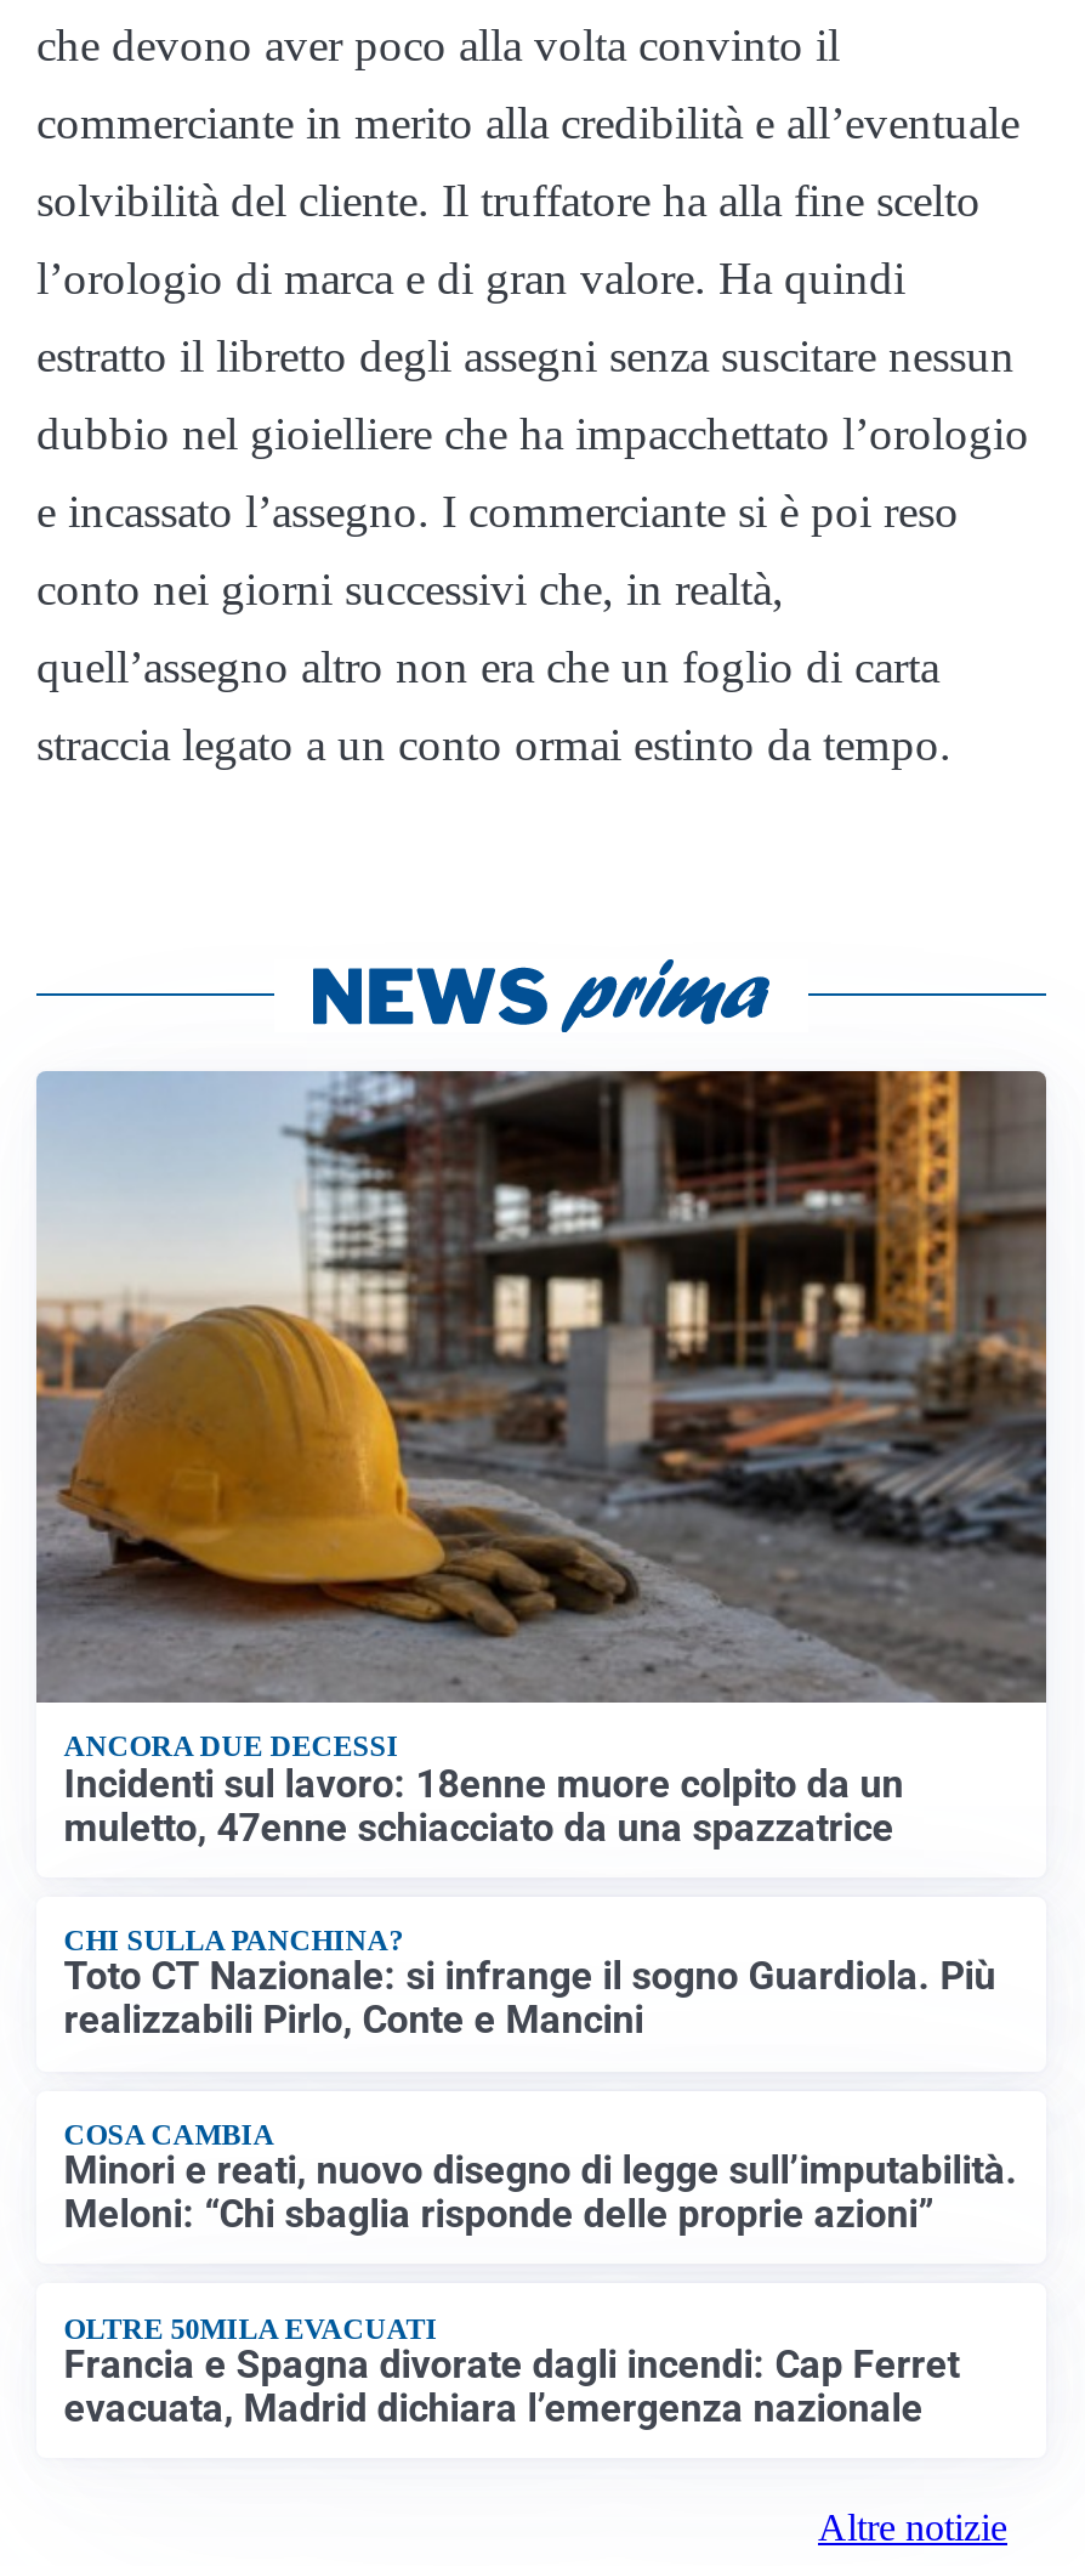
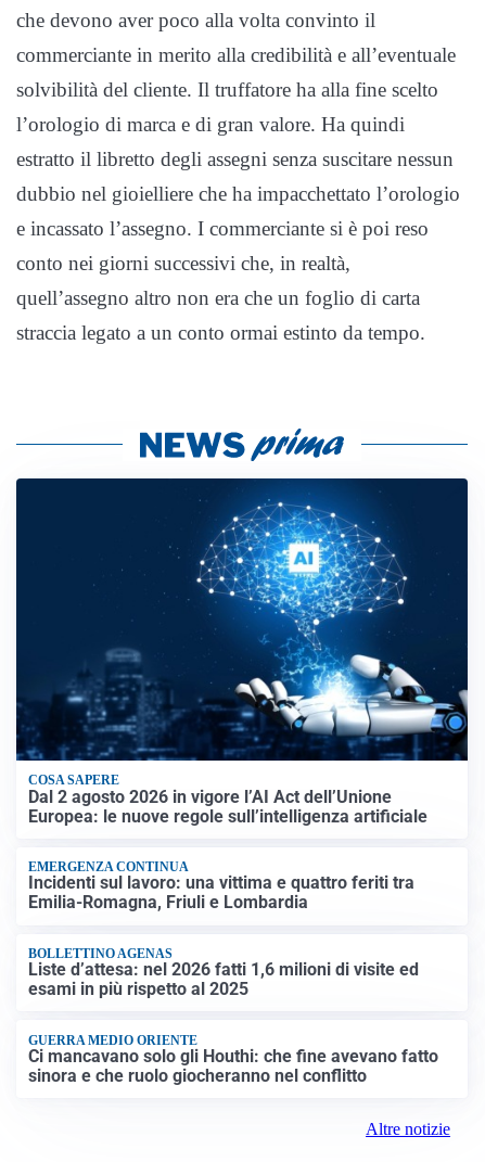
- [image]
- ANCORA DUE DECESSI
- Incidenti sul lavoro: 18enne muore colpito da un
- muletto, 47enne schiacciato da una spazzatrice
+ [image]
+ COSA SAPERE
+ Dal 2 agosto 2026 in vigore l’AI Act dell’Unione
+ Europea: le nuove regole sull’intelligenza artificiale

- CHI SULLA PANCHINA?
- Toto CT Nazionale: si infrange il sogno Guardiola. Più
- realizzabili Pirlo, Conte e Mancini
+ EMERGENZA CONTINUA
+ Incidenti sul lavoro: una vittima e quattro feriti tra
+ Emilia-Romagna, Friuli e Lombardia

- COSA CAMBIA
- Minori e reati, nuovo disegno di legge sull’imputabilità.
- Meloni: “Chi sbaglia risponde delle proprie azioni”
+ BOLLETTINO AGENAS
+ Liste d’attesa: nel 2026 fatti 1,6 milioni di visite ed
+ esami in più rispetto al 2025

- OLTRE 50MILA EVACUATI
- Francia e Spagna divorate dagli incendi: Cap Ferret
- evacuata, Madrid dichiara l’emergenza nazionale
+ GUERRA MEDIO ORIENTE
+ Ci mancavano solo gli Houthi: che fine avevano fatto
+ sinora e che ruolo giocheranno nel conflitto
